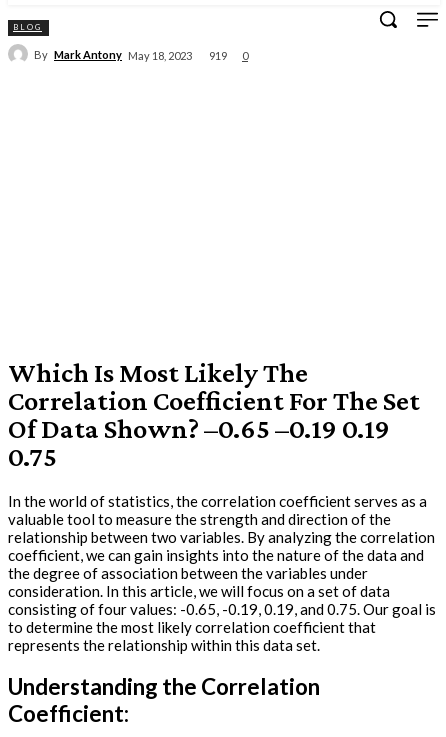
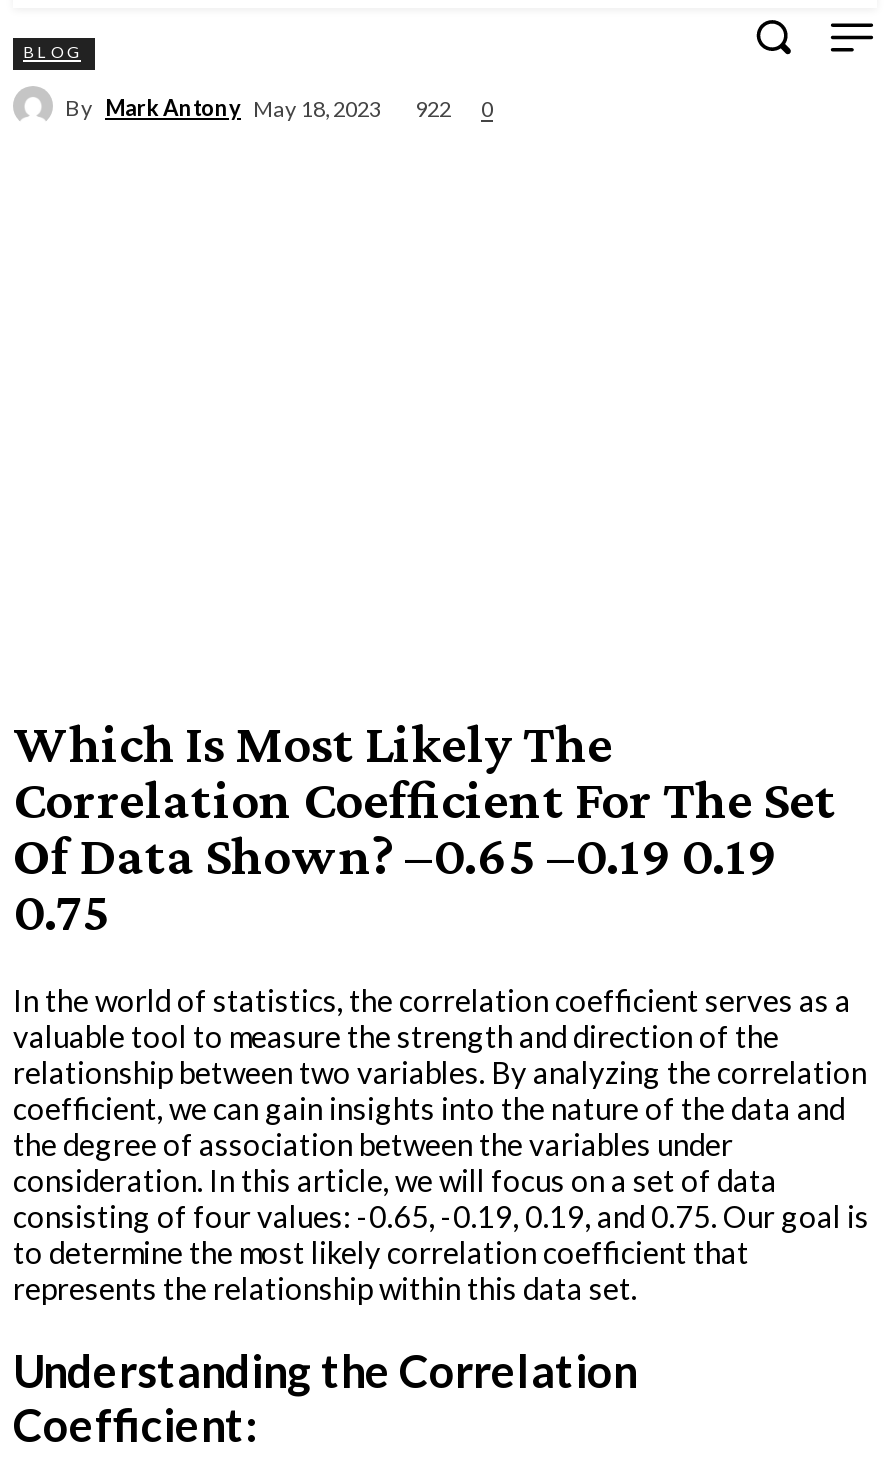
- By Mark Antony May 18, 2023 919 0
+ By Mark Antony May 18, 2023 922 0
